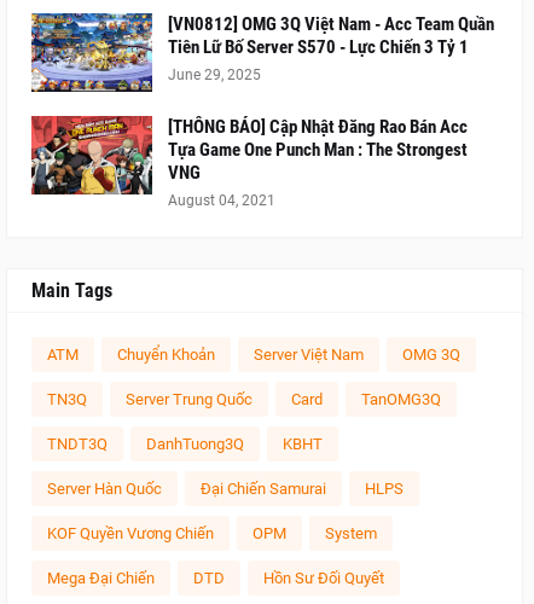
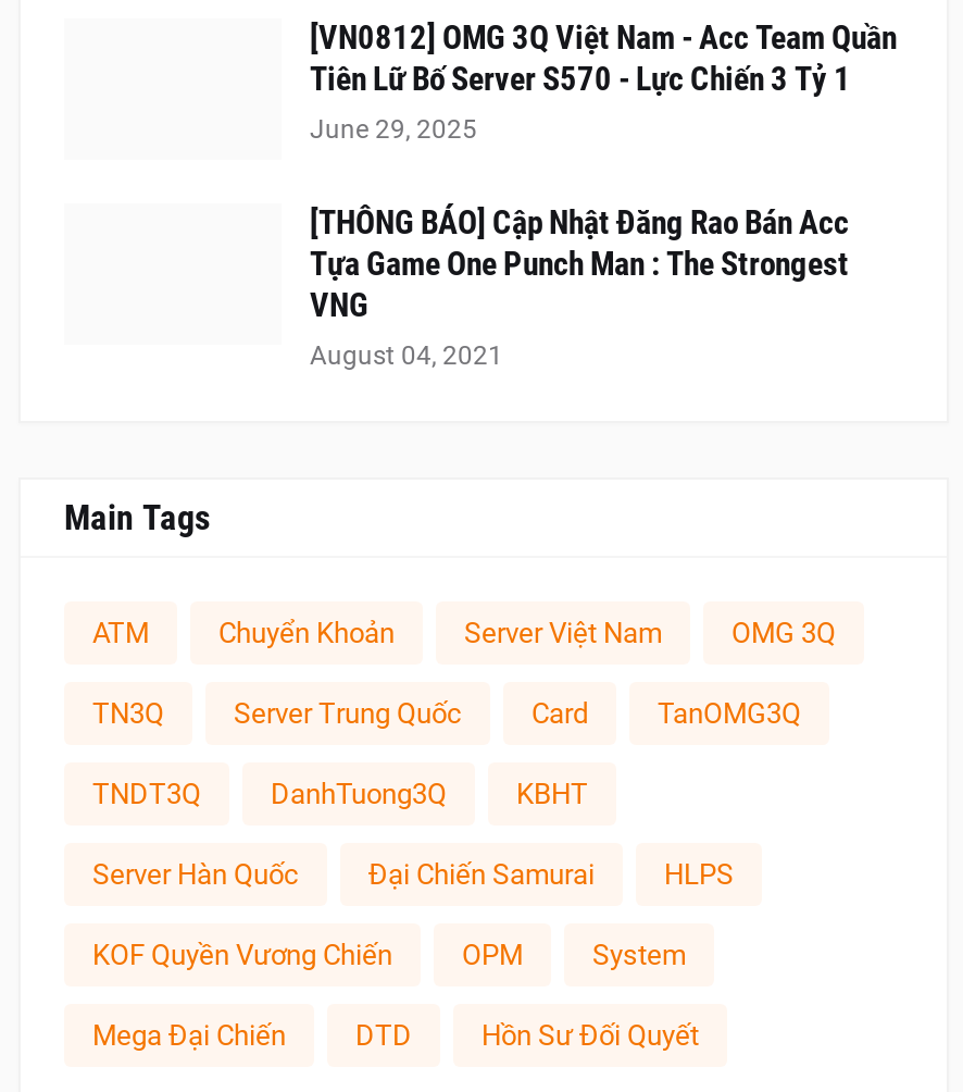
- [image]

- [image]
